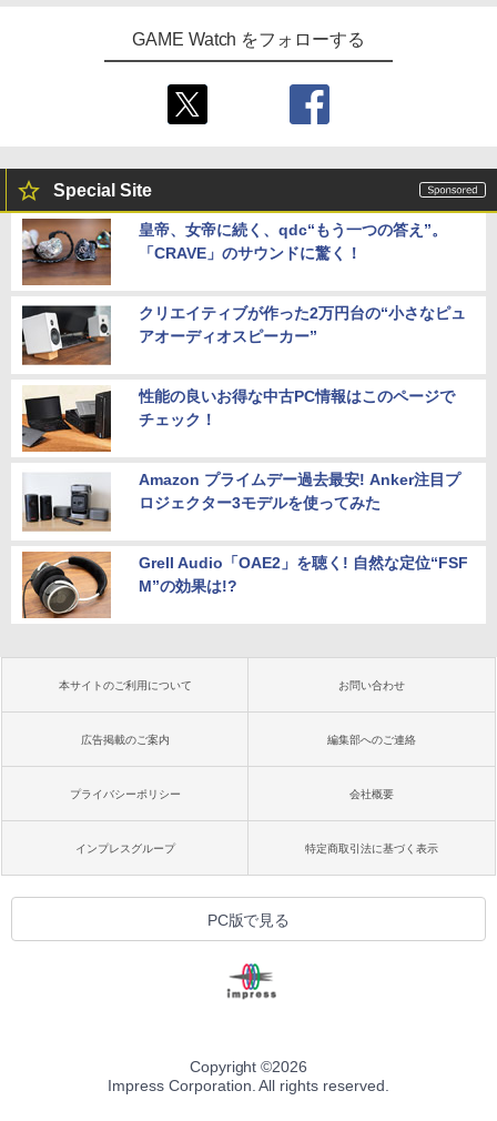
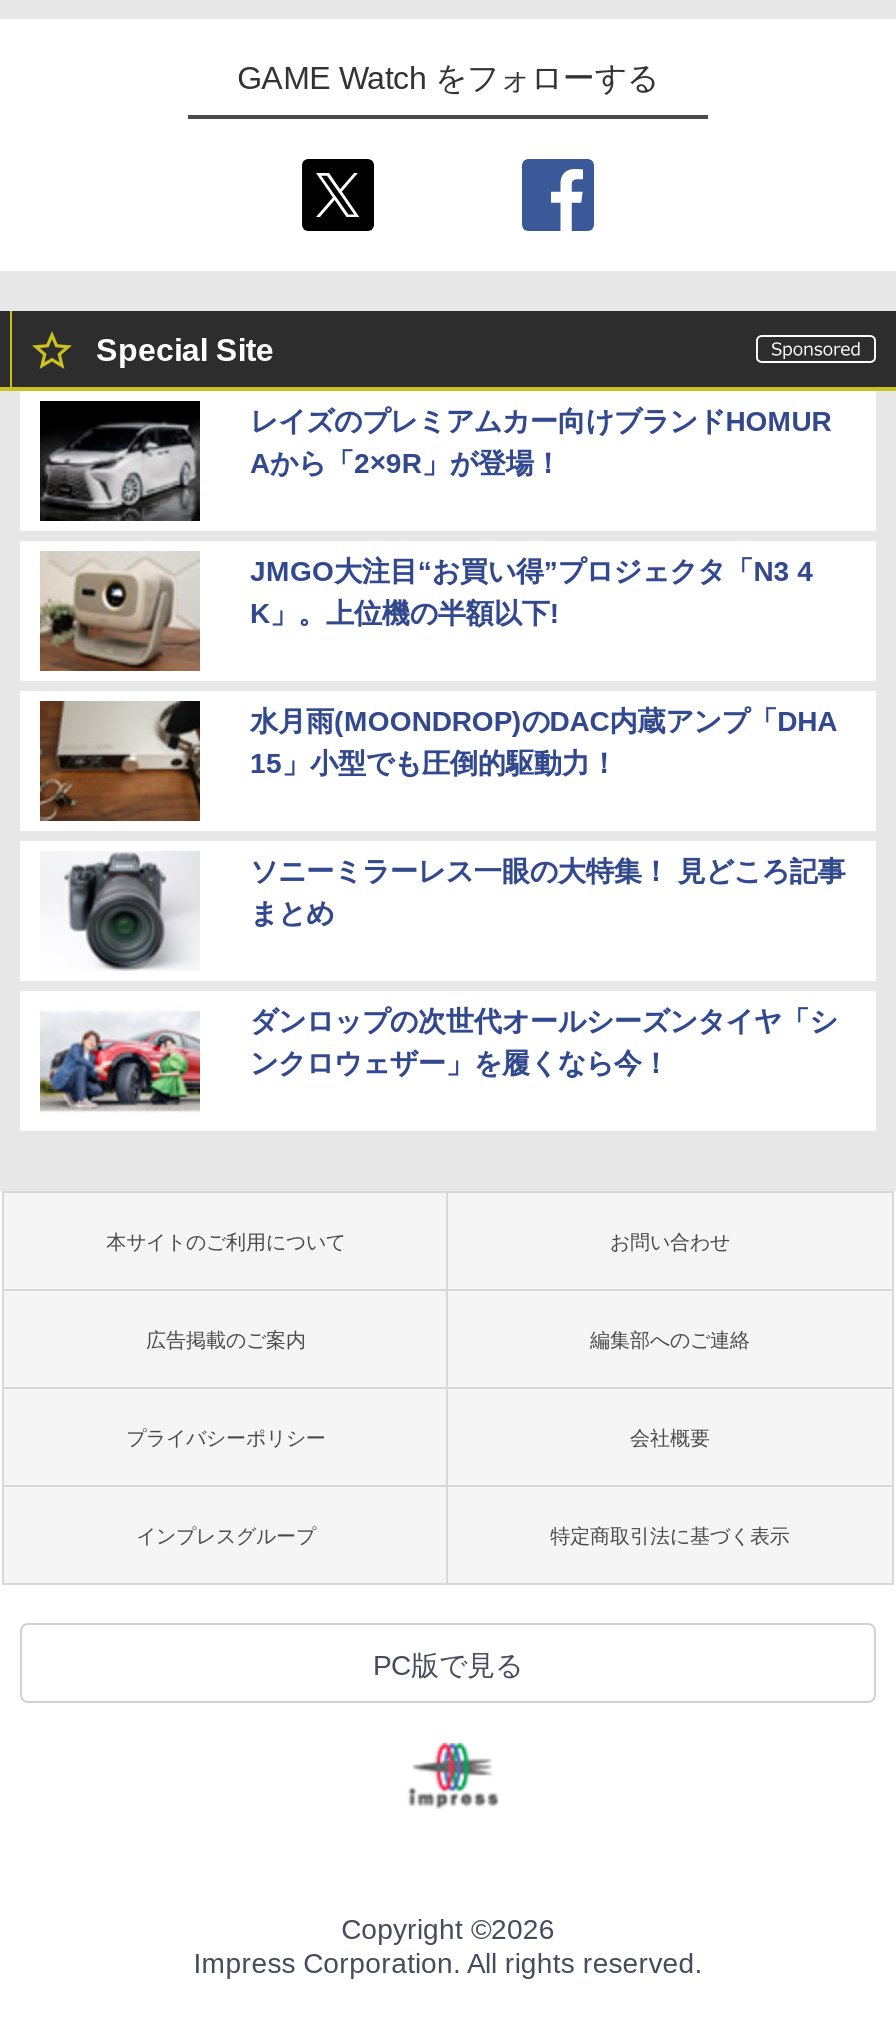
- [image]
- 皇帝、女帝に続く、qdc“もう一つの答え”。
- 「CRAVE」のサウンドに驚く！
+ [image]
+ レイズのプレミアムカー向けブランドHOMUR
+ Aから「2×9R」が登場！

- [image]
- クリエイティブが作った2万円台の“小さなピュ
- アオーディオスピーカー”
+ [image]
+ JMGO大注目“お買い得”プロジェクタ「N3 4
+ K」。上位機の半額以下!

- [image]
- 性能の良いお得な中古PC情報はこのページで
- チェック！
+ [image]
+ 水月雨(MOONDROP)のDAC内蔵アンプ「DHA
+ 15」小型でも圧倒的駆動力！

- [image]
- Amazon プライムデー過去最安! Anker注目プ
- ロジェクター3モデルを使ってみた
+ [image]
+ ソニーミラーレス一眼の大特集！ 見どころ記事
+ まとめ

- [image]
- Grell Audio「OAE2」を聴く! 自然な定位“FSF
- M”の効果は!?
+ [image]
+ ダンロップの次世代オールシーズンタイヤ「シ
+ ンクロウェザー」を履くなら今！
